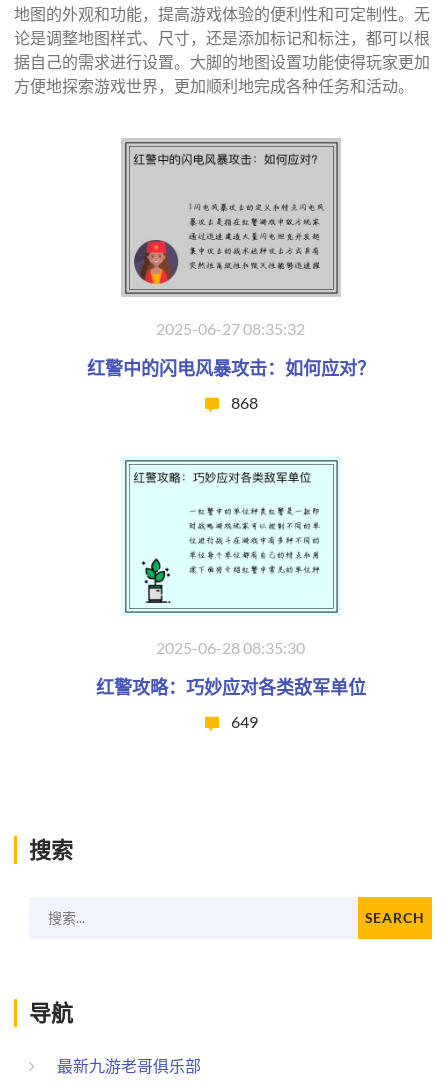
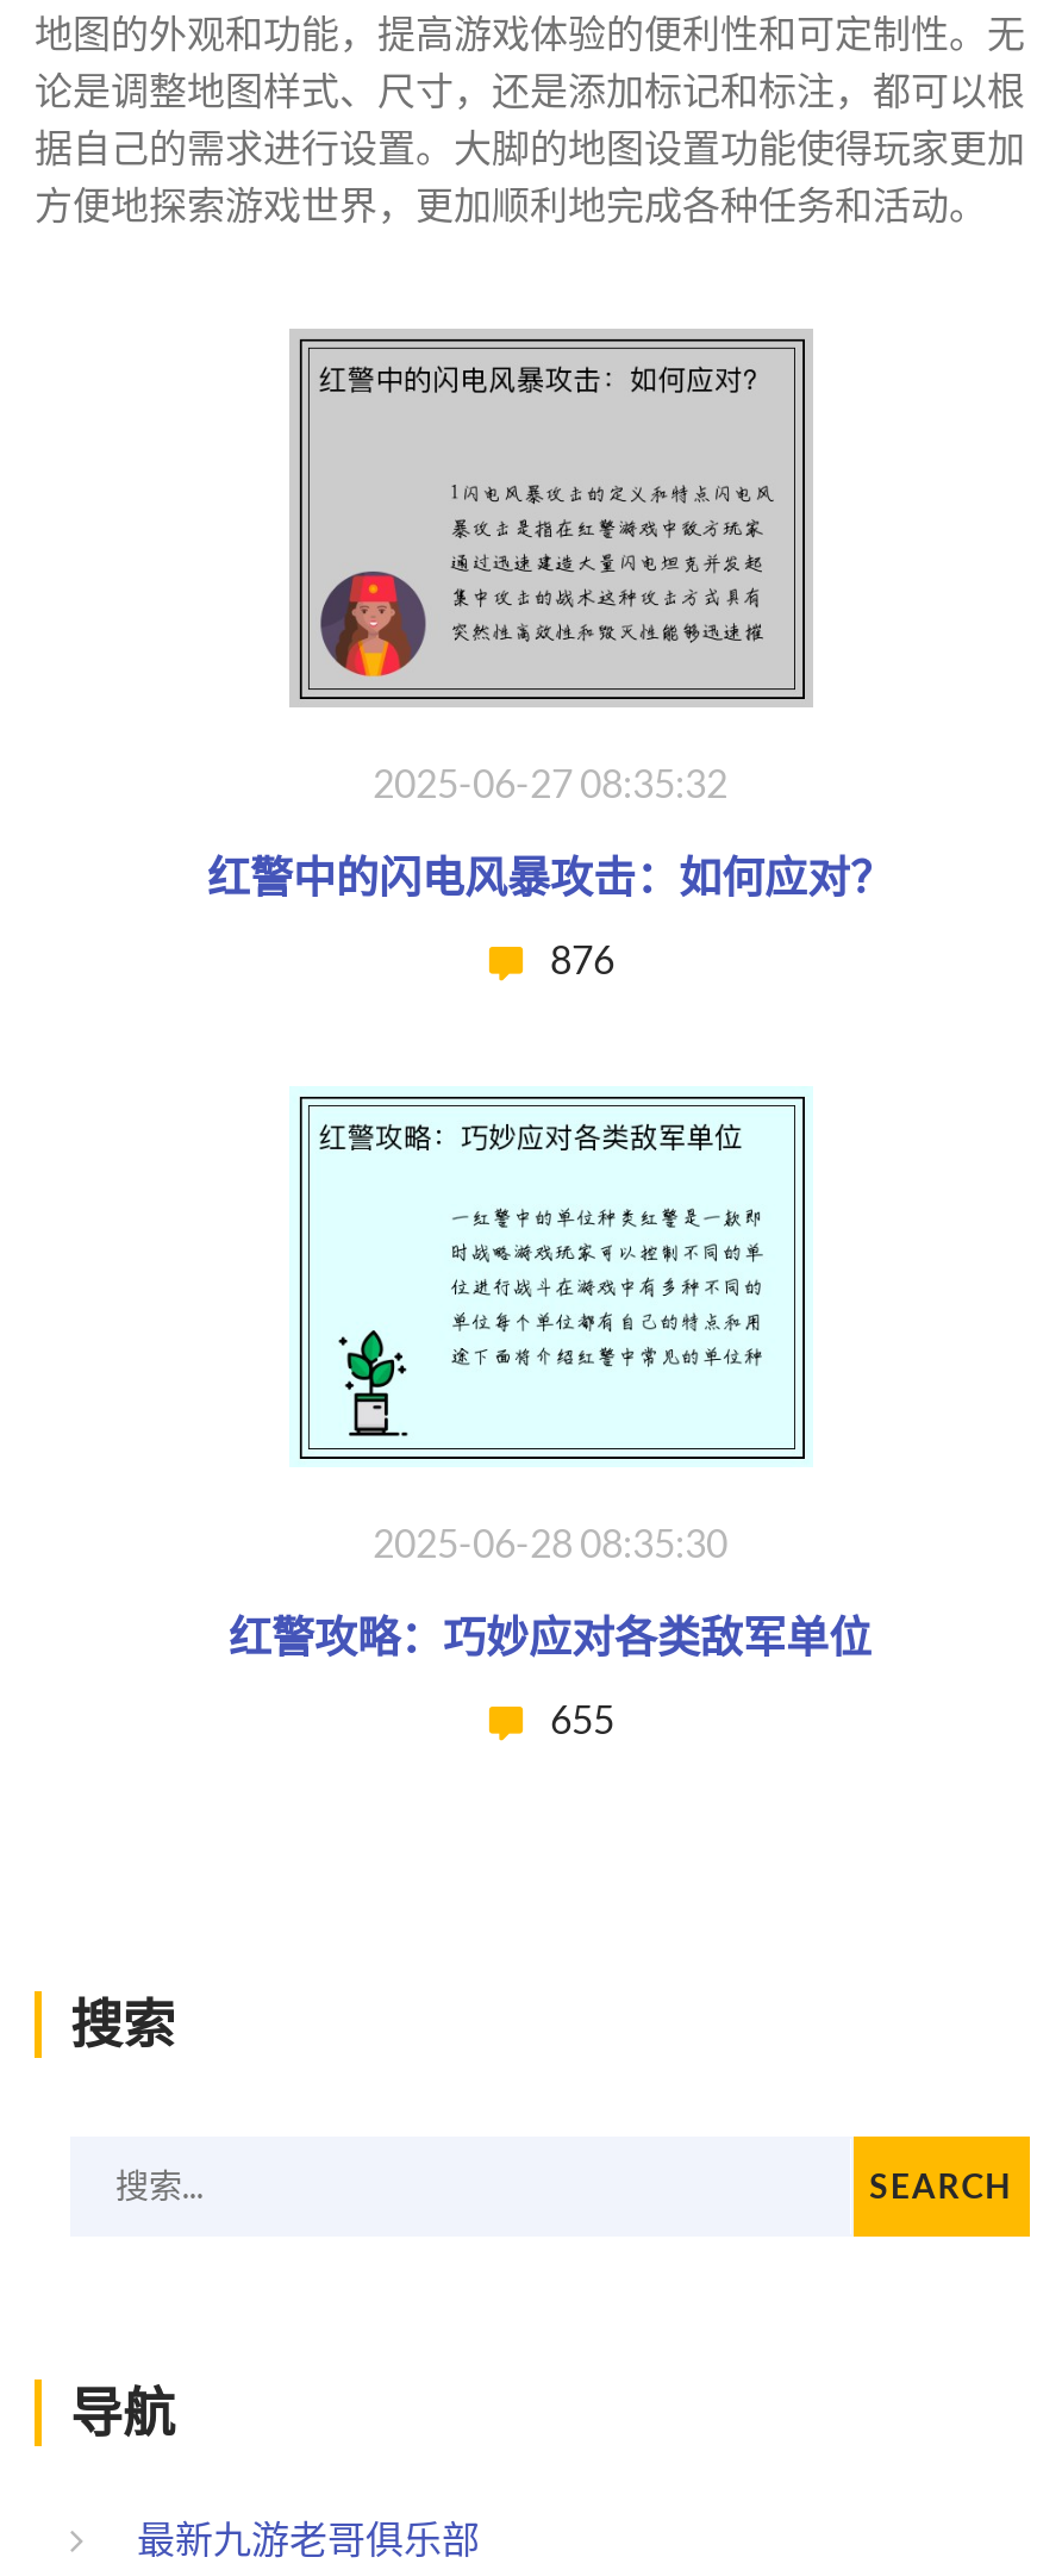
- 868
+ 876

- 649
+ 655
